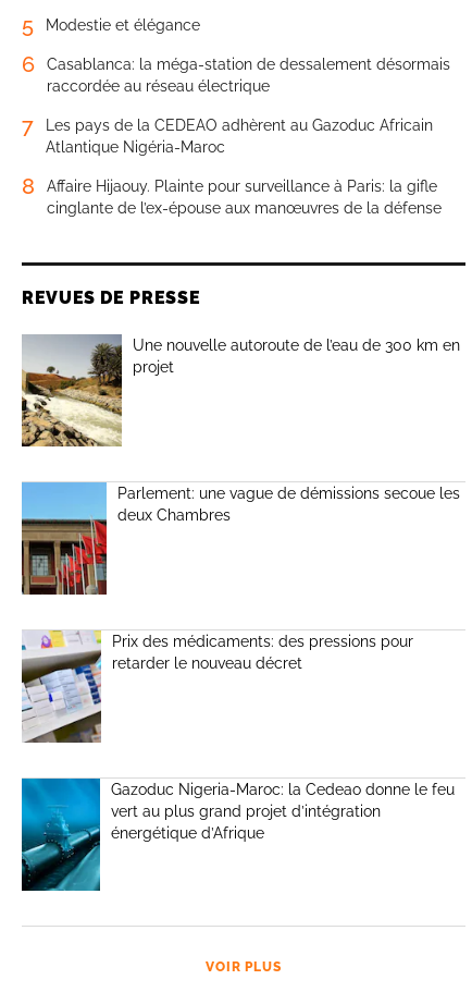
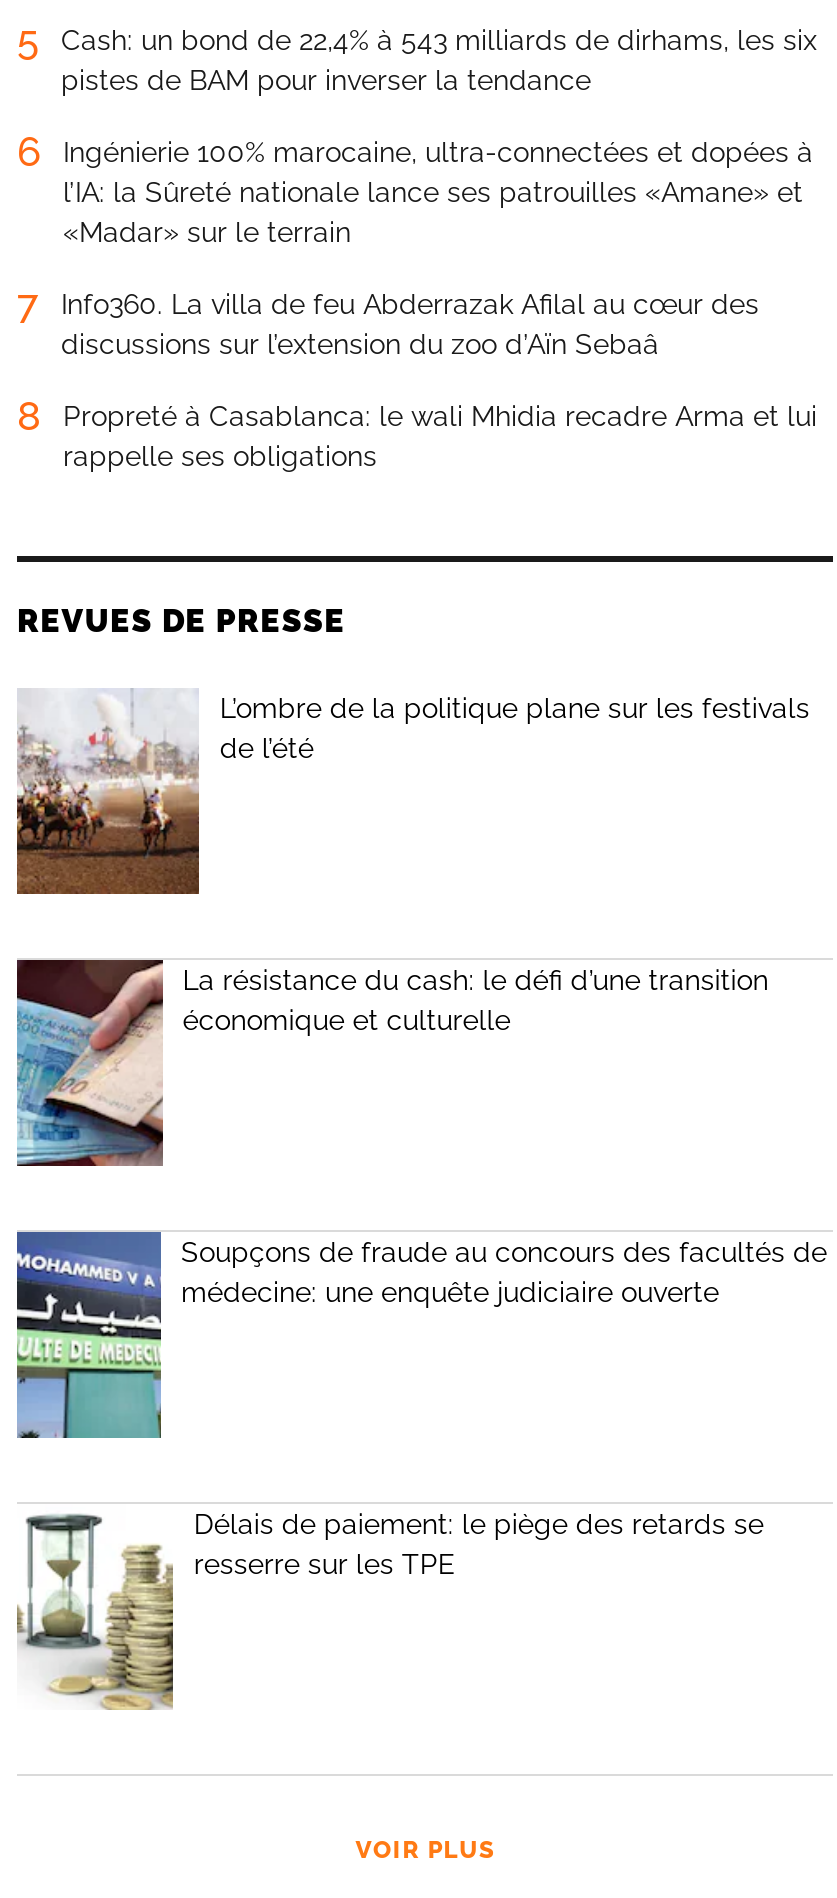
- Modestie et élégance
+ Cash: un bond de 22,4% à 543 milliards de dirhams, les six
+ pistes de BAM pour inverser la tendance

- Casablanca: la méga-station de dessalement désormais
- raccordée au réseau électrique
+ Ingénierie 100% marocaine, ultra-connectées et dopées à
+ l’IA: la Sûreté nationale lance ses patrouilles «Amane» et
+ «Madar» sur le terrain

- Les pays de la CEDEAO adhèrent au Gazoduc Africain
- Atlantique Nigéria-Maroc
+ Info360. La villa de feu Abderrazak Afilal au cœur des
+ discussions sur l’extension du zoo d’Aïn Sebaâ

- Affaire Hijaouy. Plainte pour surveillance à Paris: la gifle
- cinglante de l’ex-épouse aux manœuvres de la défense
+ Propreté à Casablanca: le wali Mhidia recadre Arma et lui
+ rappelle ses obligations

- [image]
- Une nouvelle autoroute de l’eau de 300 km en
- projet
+ [image]
+ L’ombre de la politique plane sur les festivals
+ de l’été

- [image]
- Parlement: une vague de démissions secoue les
- deux Chambres
+ [image]
+ La résistance du cash: le défi d’une transition
+ économique et culturelle

- [image]
- Prix des médicaments: des pressions pour
- retarder le nouveau décret
+ [image]
+ Soupçons de fraude au concours des facultés de
+ médecine: une enquête judiciaire ouverte

- [image]
- Gazoduc Nigeria-Maroc: la Cedeao donne le feu
- vert au plus grand projet d’intégration
- énergétique d’Afrique
+ [image]
+ Délais de paiement: le piège des retards se
+ resserre sur les TPE
